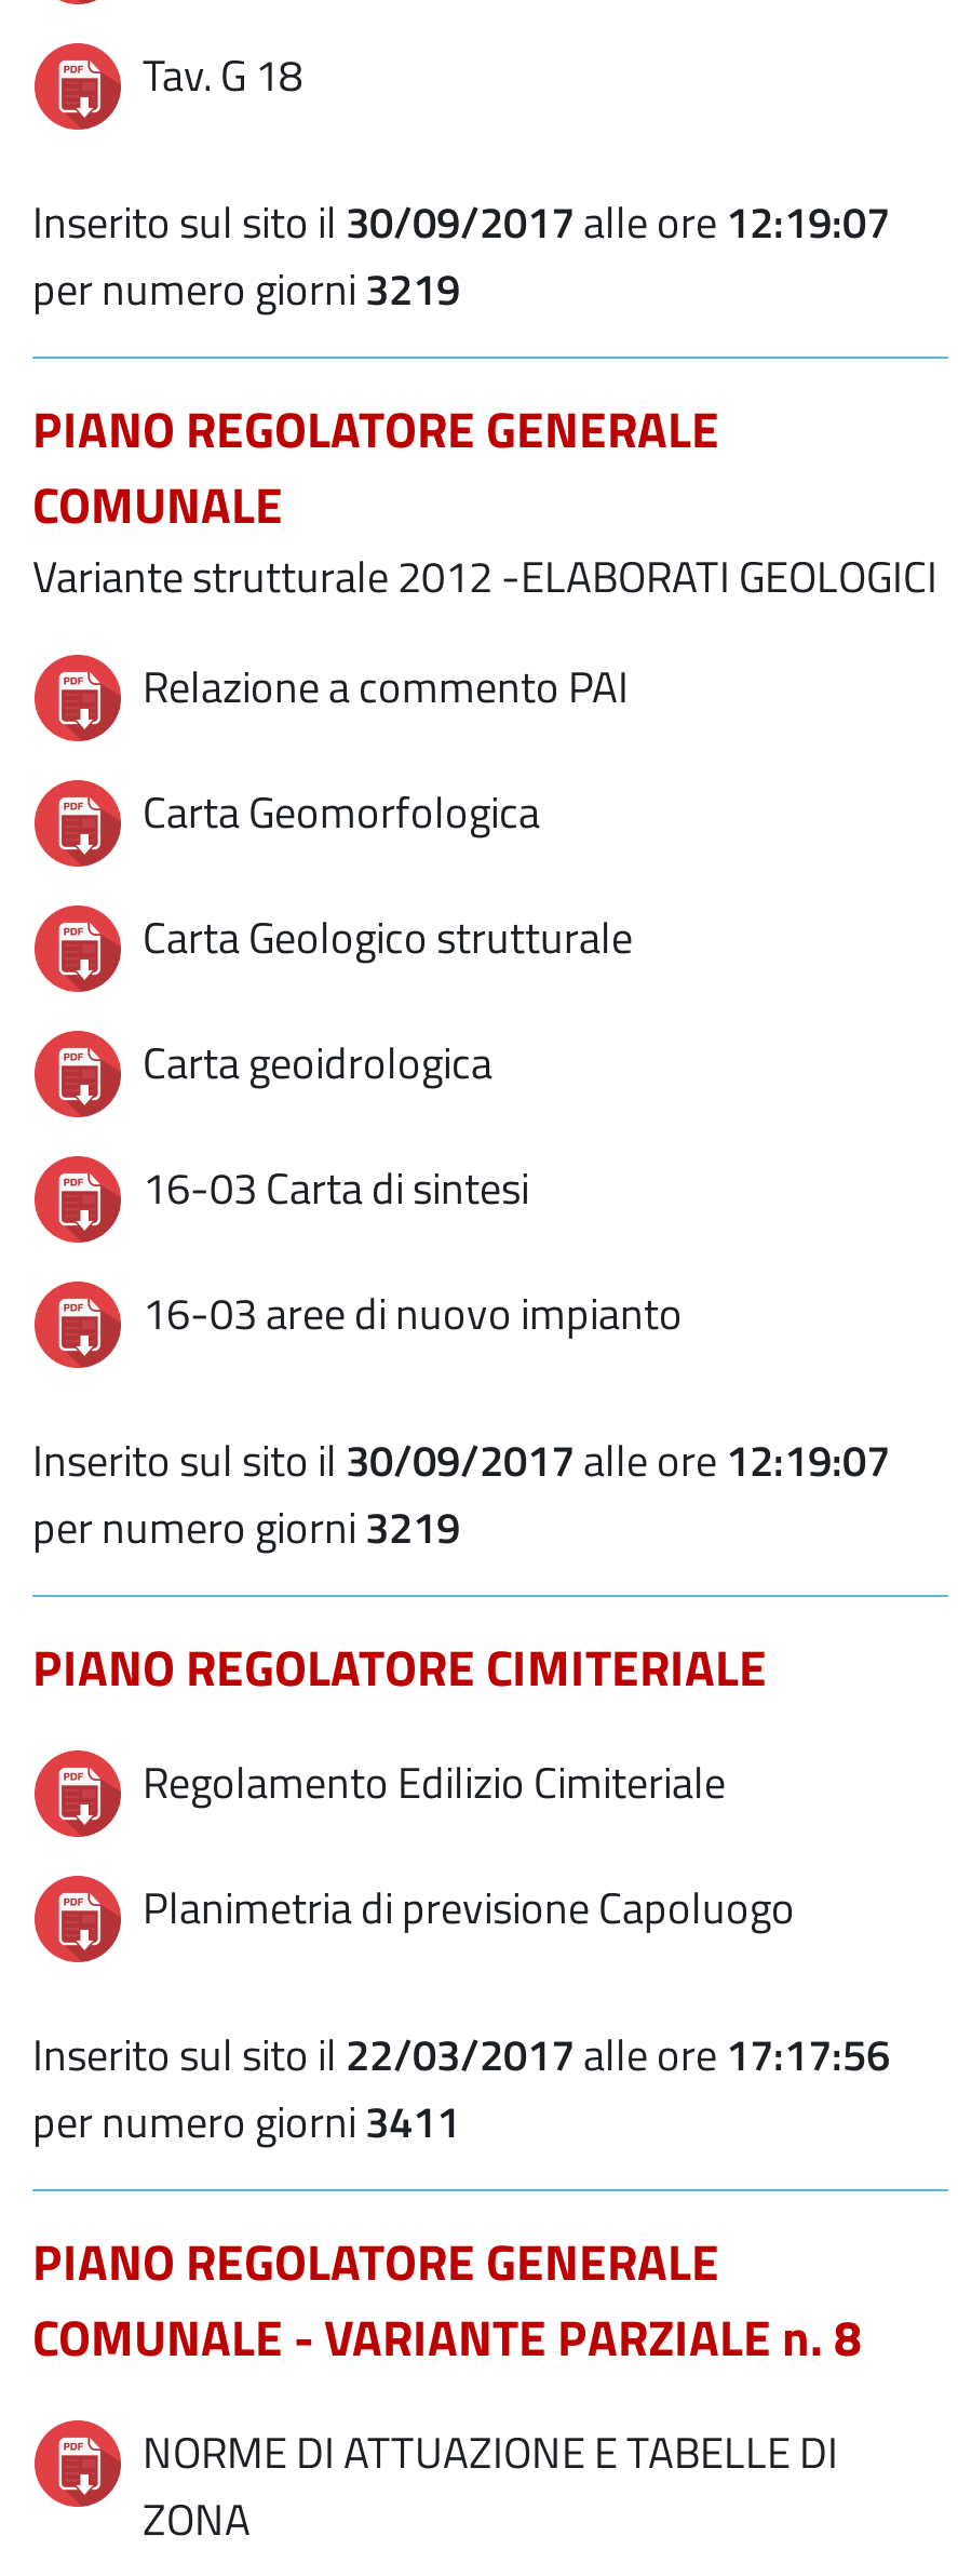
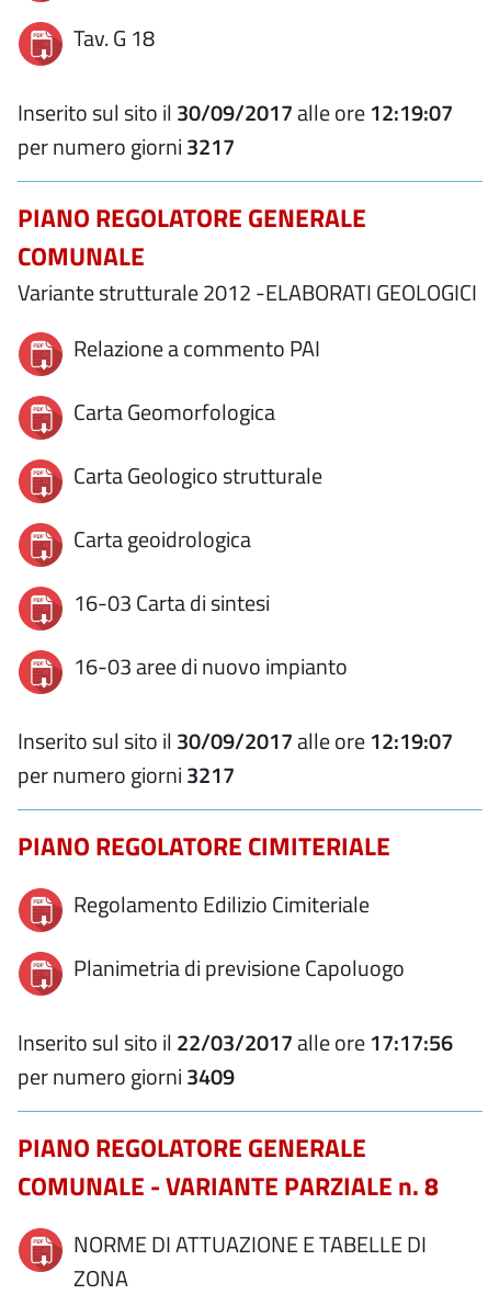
- per numero giorni 3219
+ per numero giorni 3217

- per numero giorni 3219
+ per numero giorni 3217

- per numero giorni 3411
+ per numero giorni 3409
